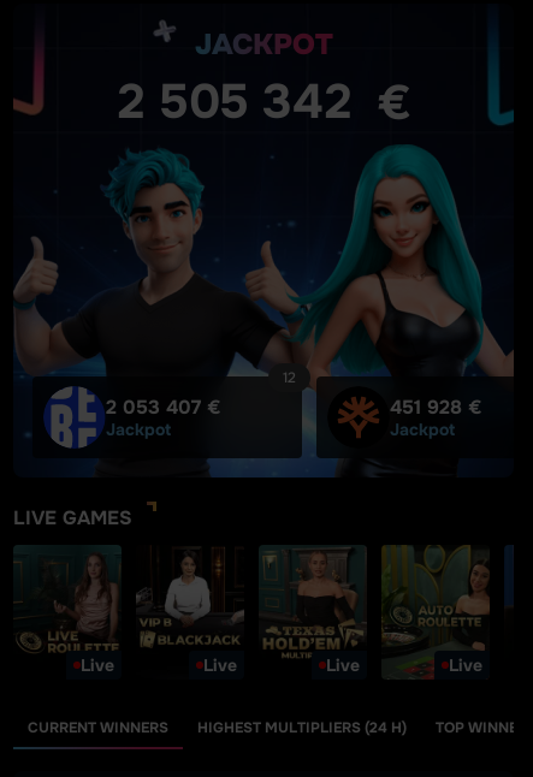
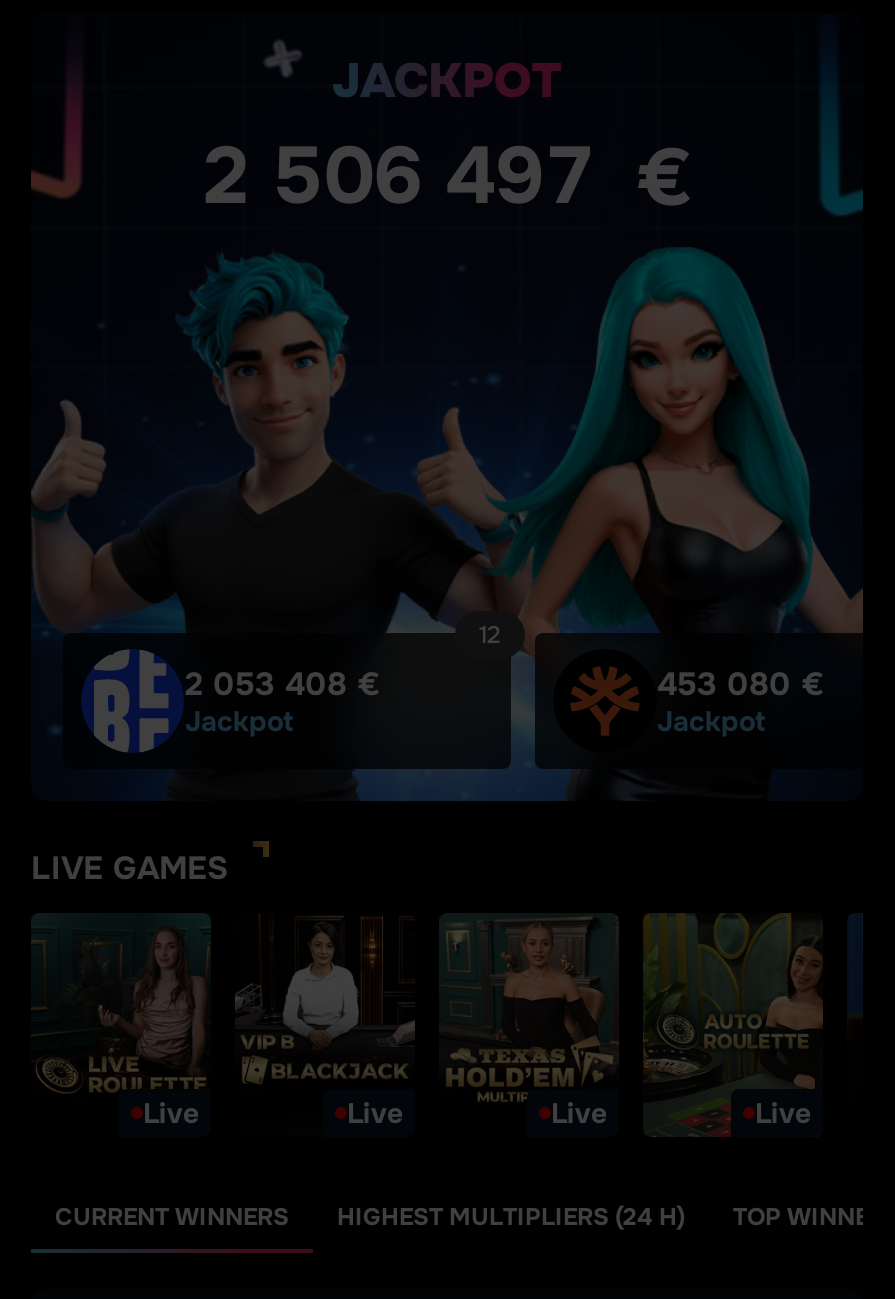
- 2 505 34 2 €
+ 2 506 49 7 €

- 2 053 407 €
+ 2 053 408 €

- 451 928 €
+ 453 080 €
